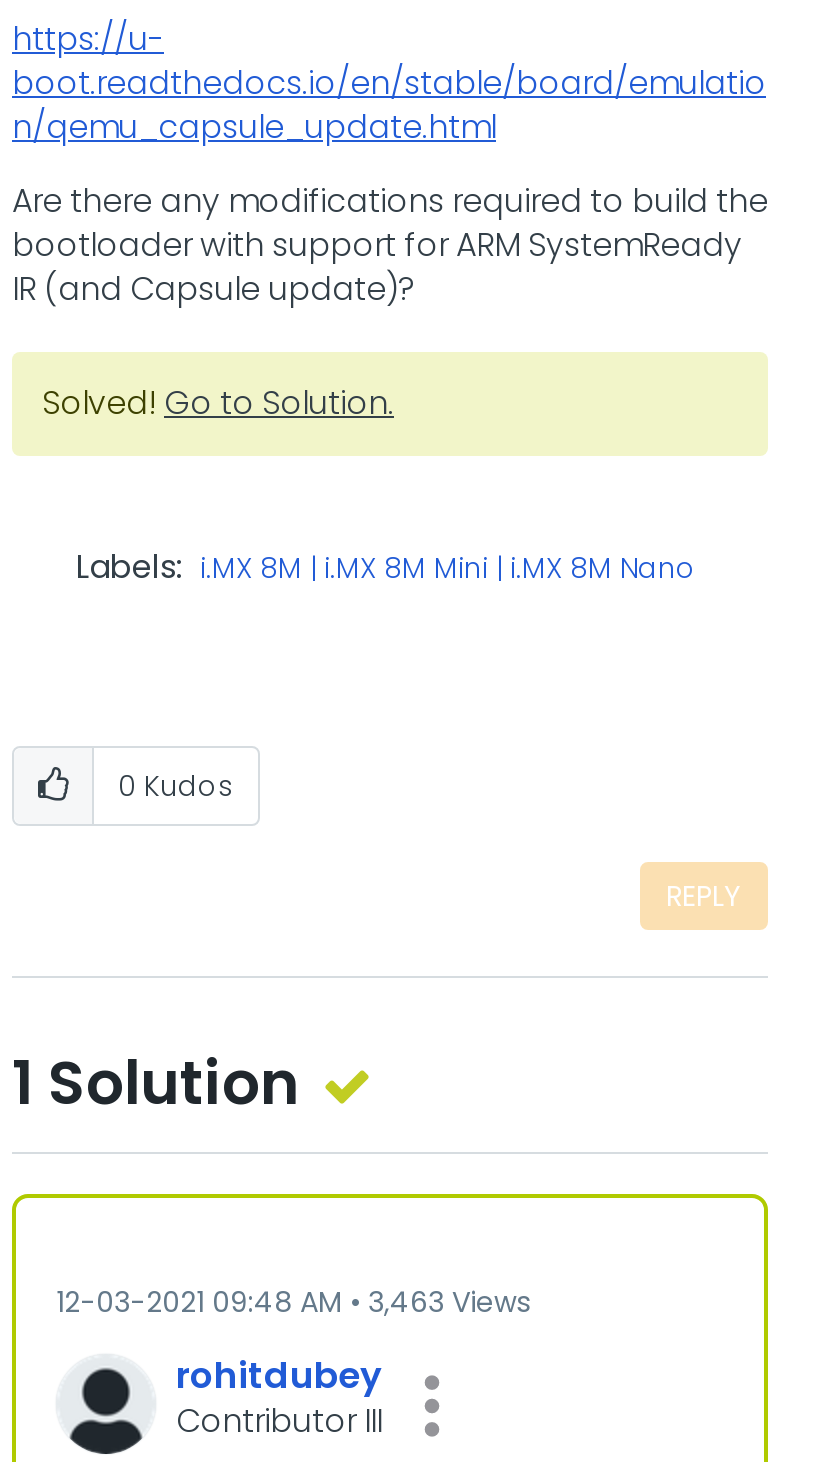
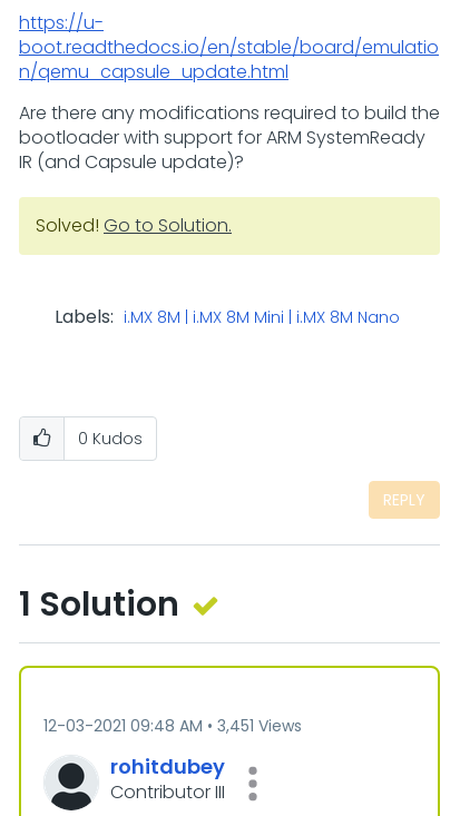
- 12-03-2021 09:48 AM 3,463 Views
+ 12-03-2021 09:48 AM 3,451 Views
